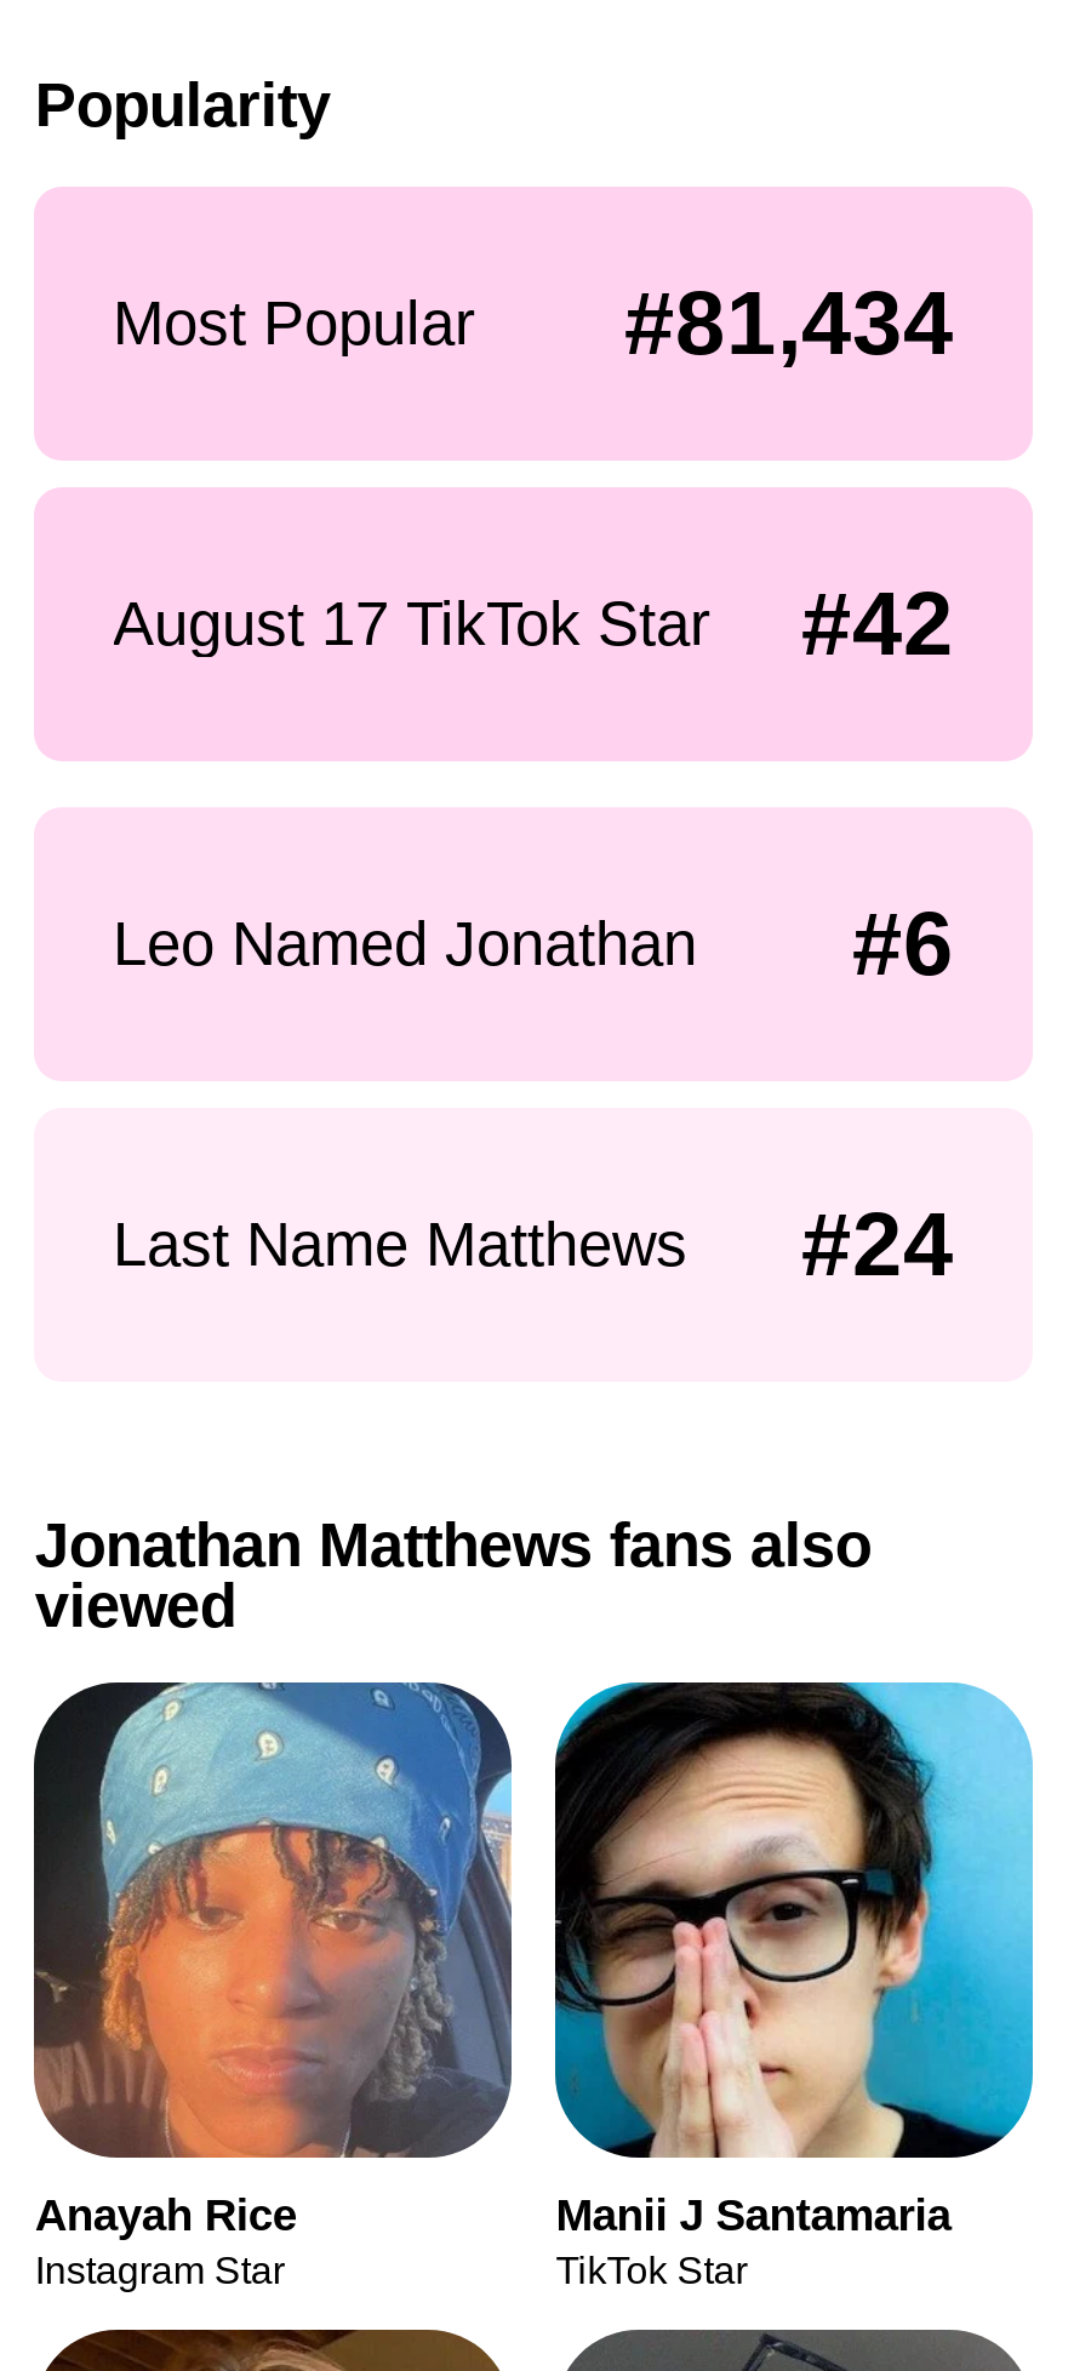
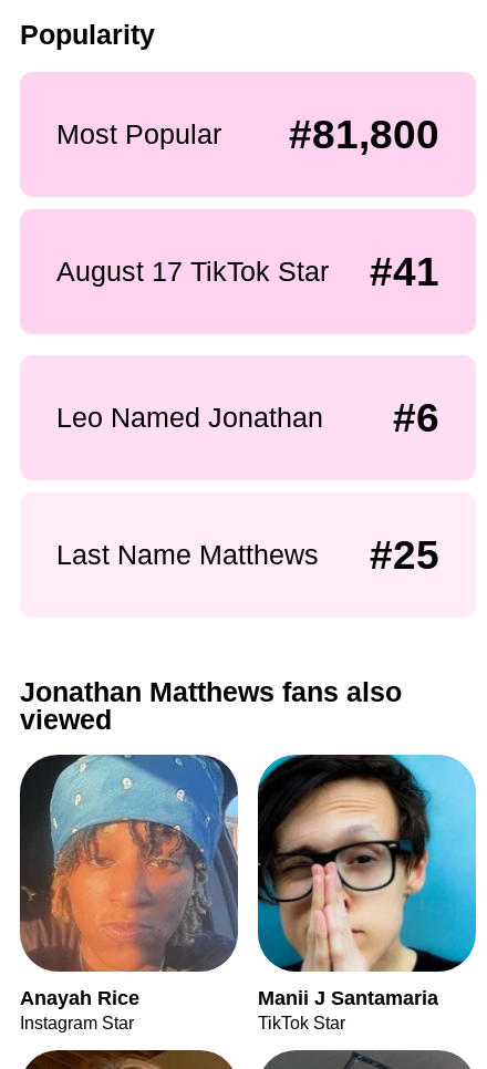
- #81,434
+ #81,800

- August 17 TikTok Star #42
+ August 17 TikTok Star #41

- Last Name Matthews #24
+ Last Name Matthews #25
